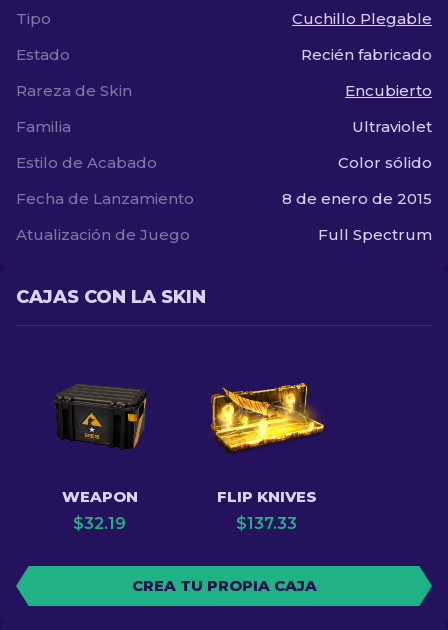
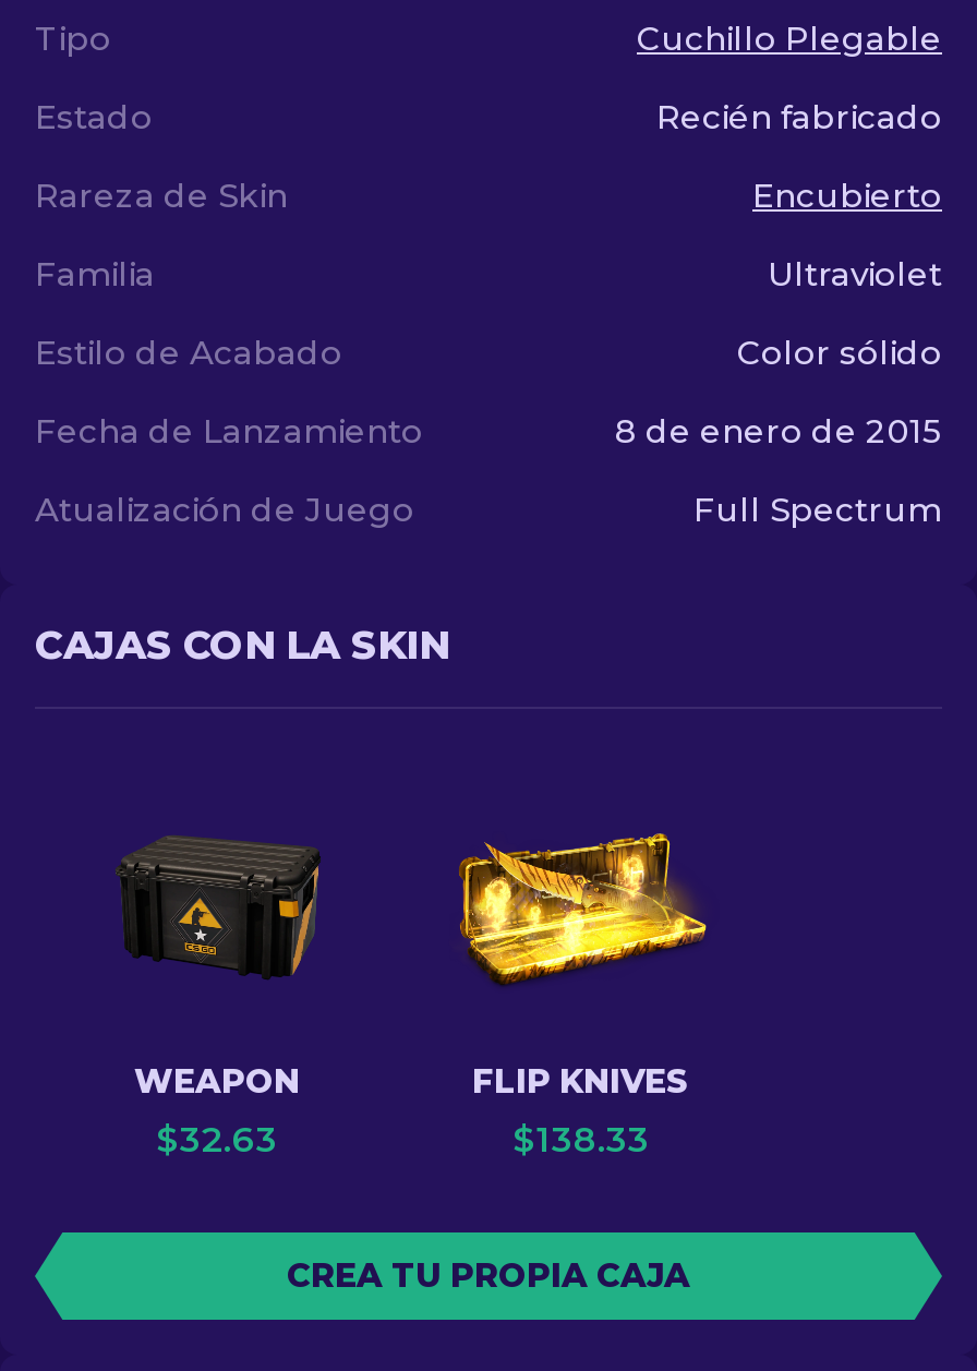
- $32.19
+ $32.63

- $137.33
+ $138.33
